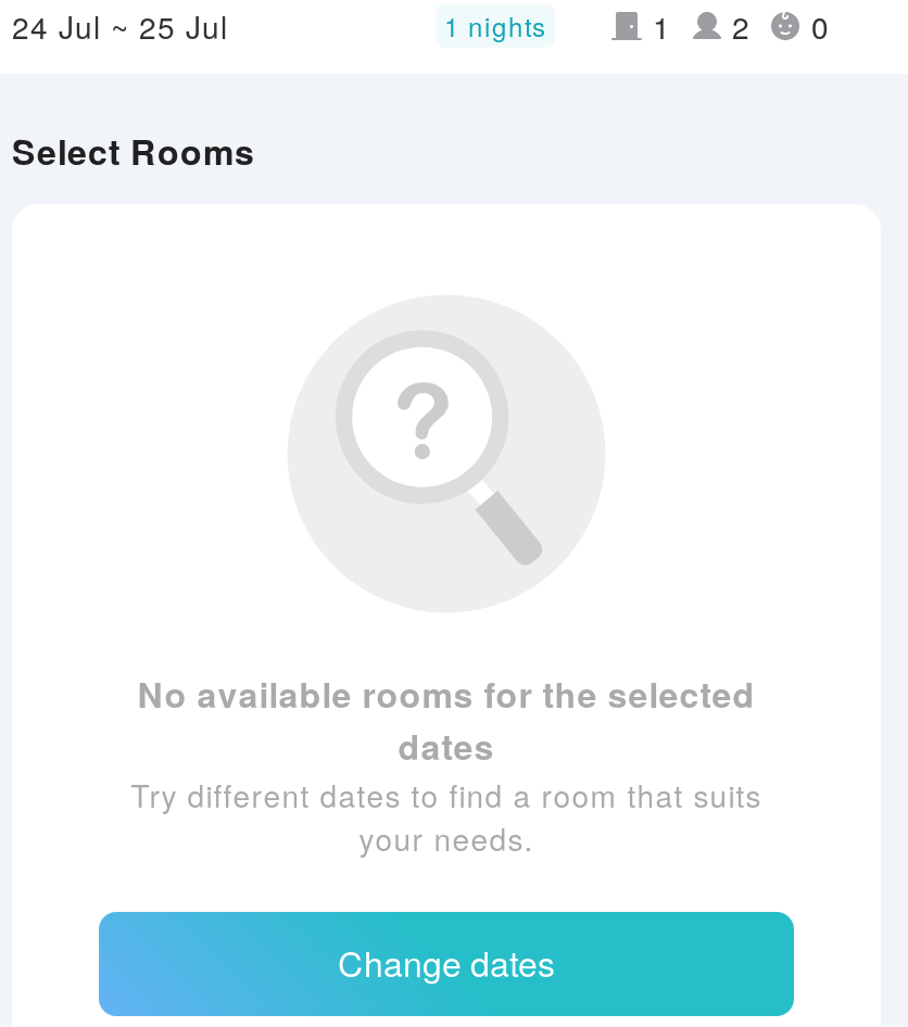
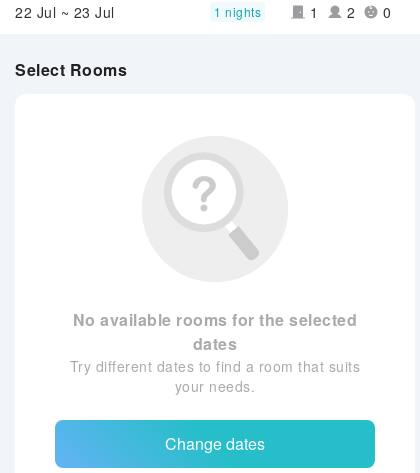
- 24 Jul ~ 25 Jul
+ 22 Jul ~ 23 Jul
